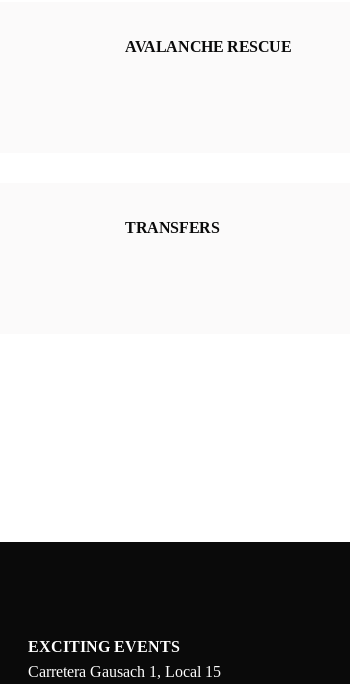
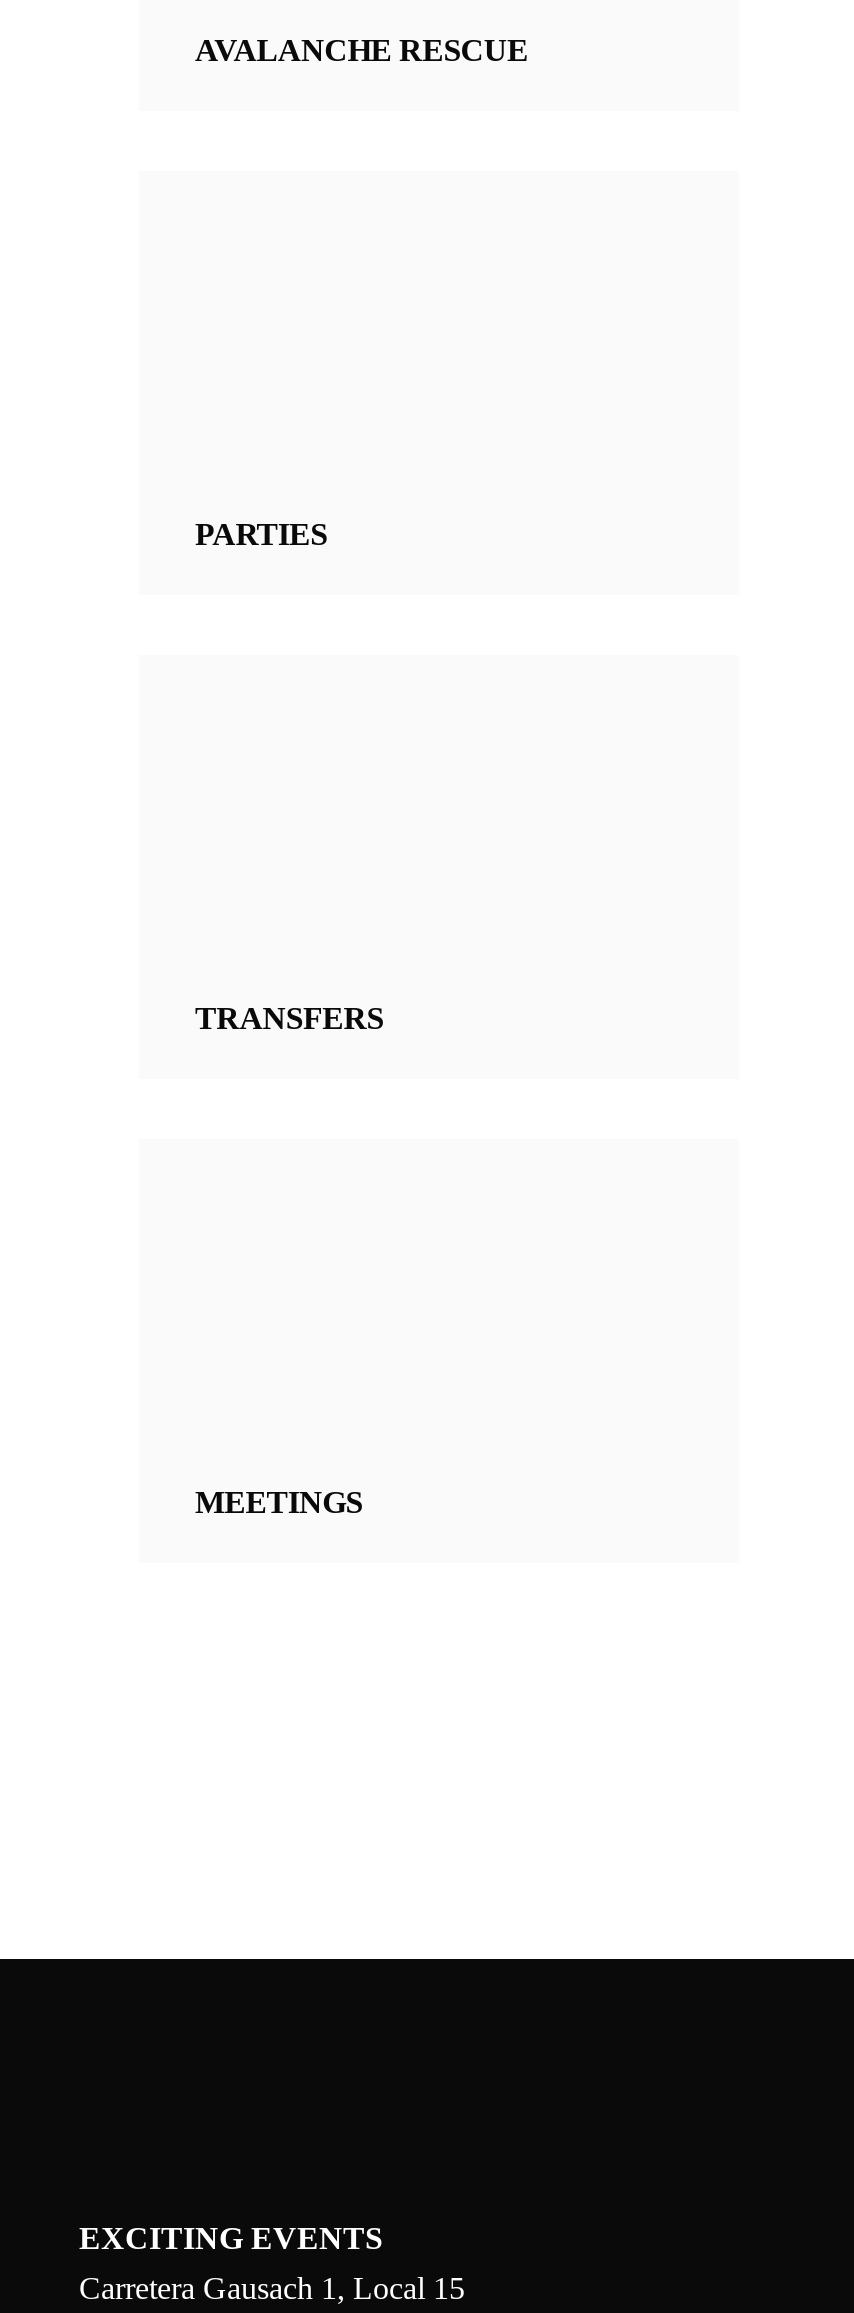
+ PARTIES

+ MEETINGS
